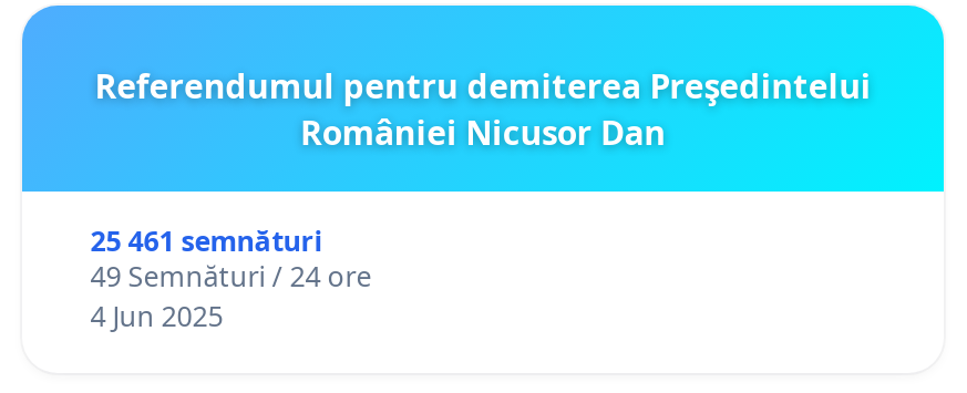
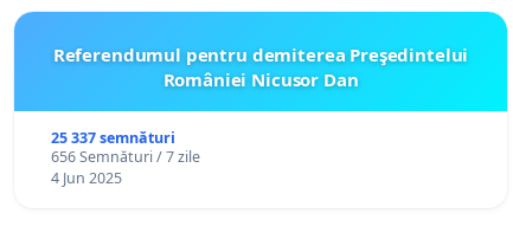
- 25 461 semnături
+ 25 337 semnături

- 49 Semnături / 24 ore
+ 656 Semnături / 7 zile
